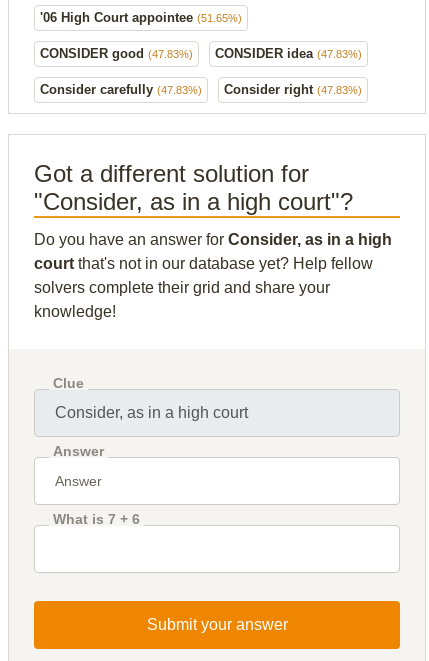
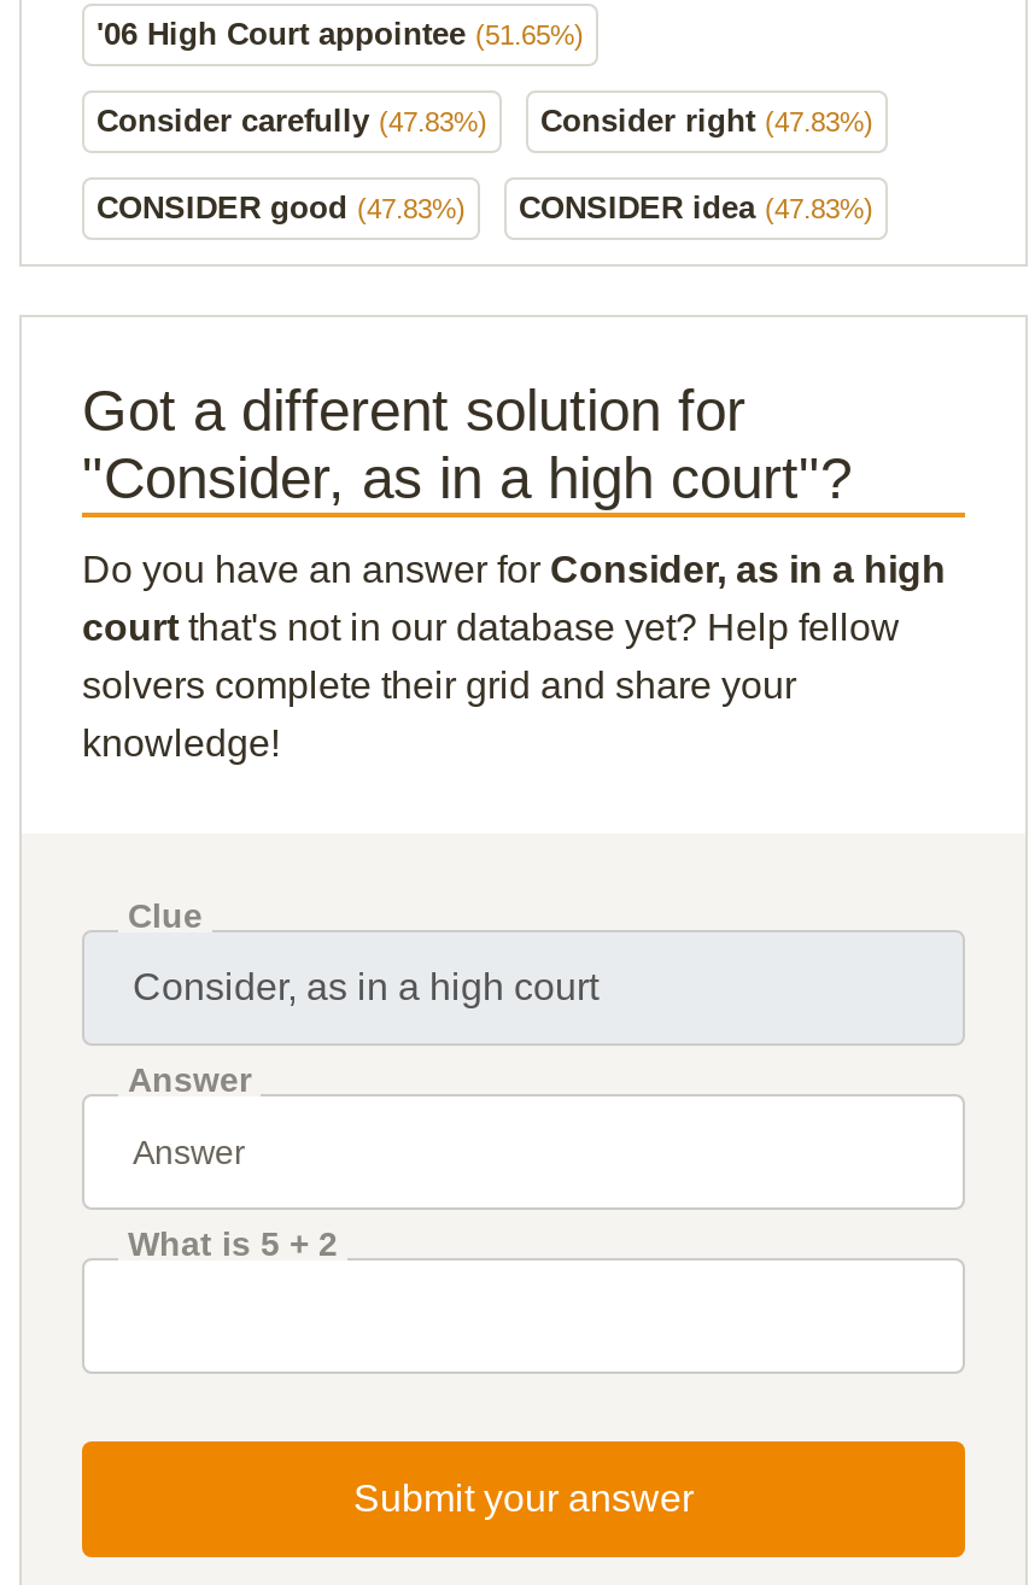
moved down: CONSIDER good (47.83%) | CONSIDER idea (47.83%)

moved up: Consider carefully (47.83%) | Consider right (47.83%)

- What is 7 + 6
+ What is 5 + 2
